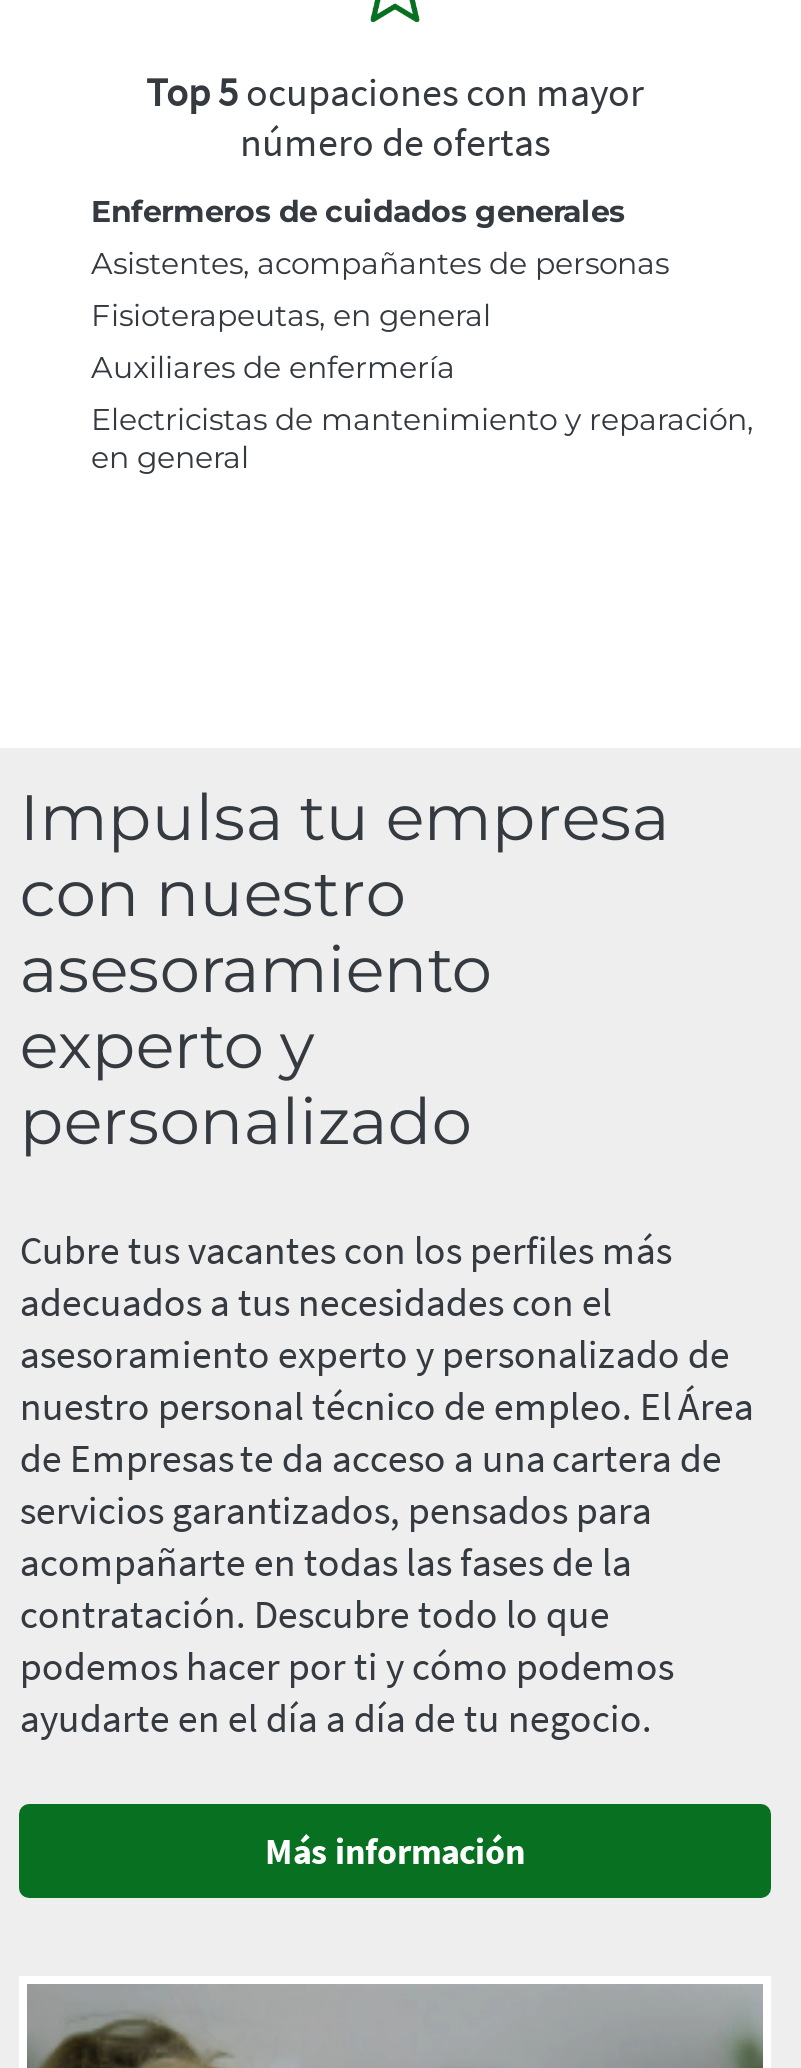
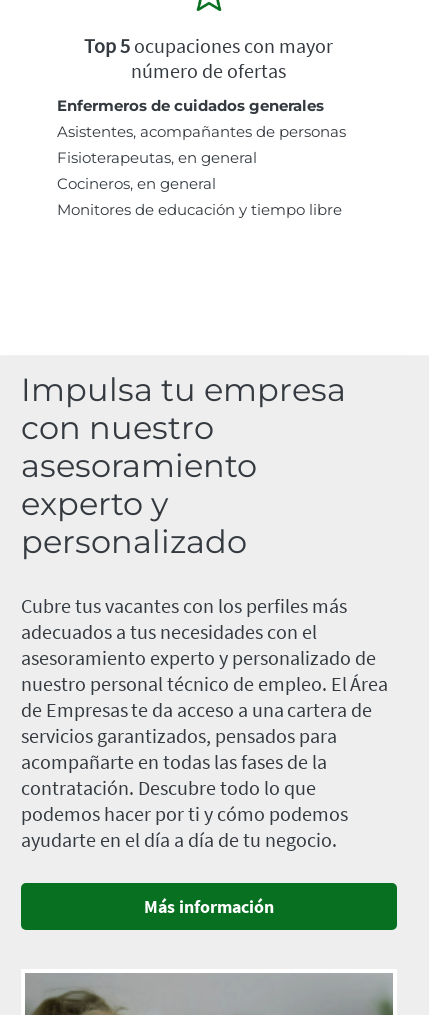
- Auxiliares de enfermería
- Electricistas de mantenimiento y reparación,
- en general
+ Cocineros, en general
+ Monitores de educación y tiempo libre
